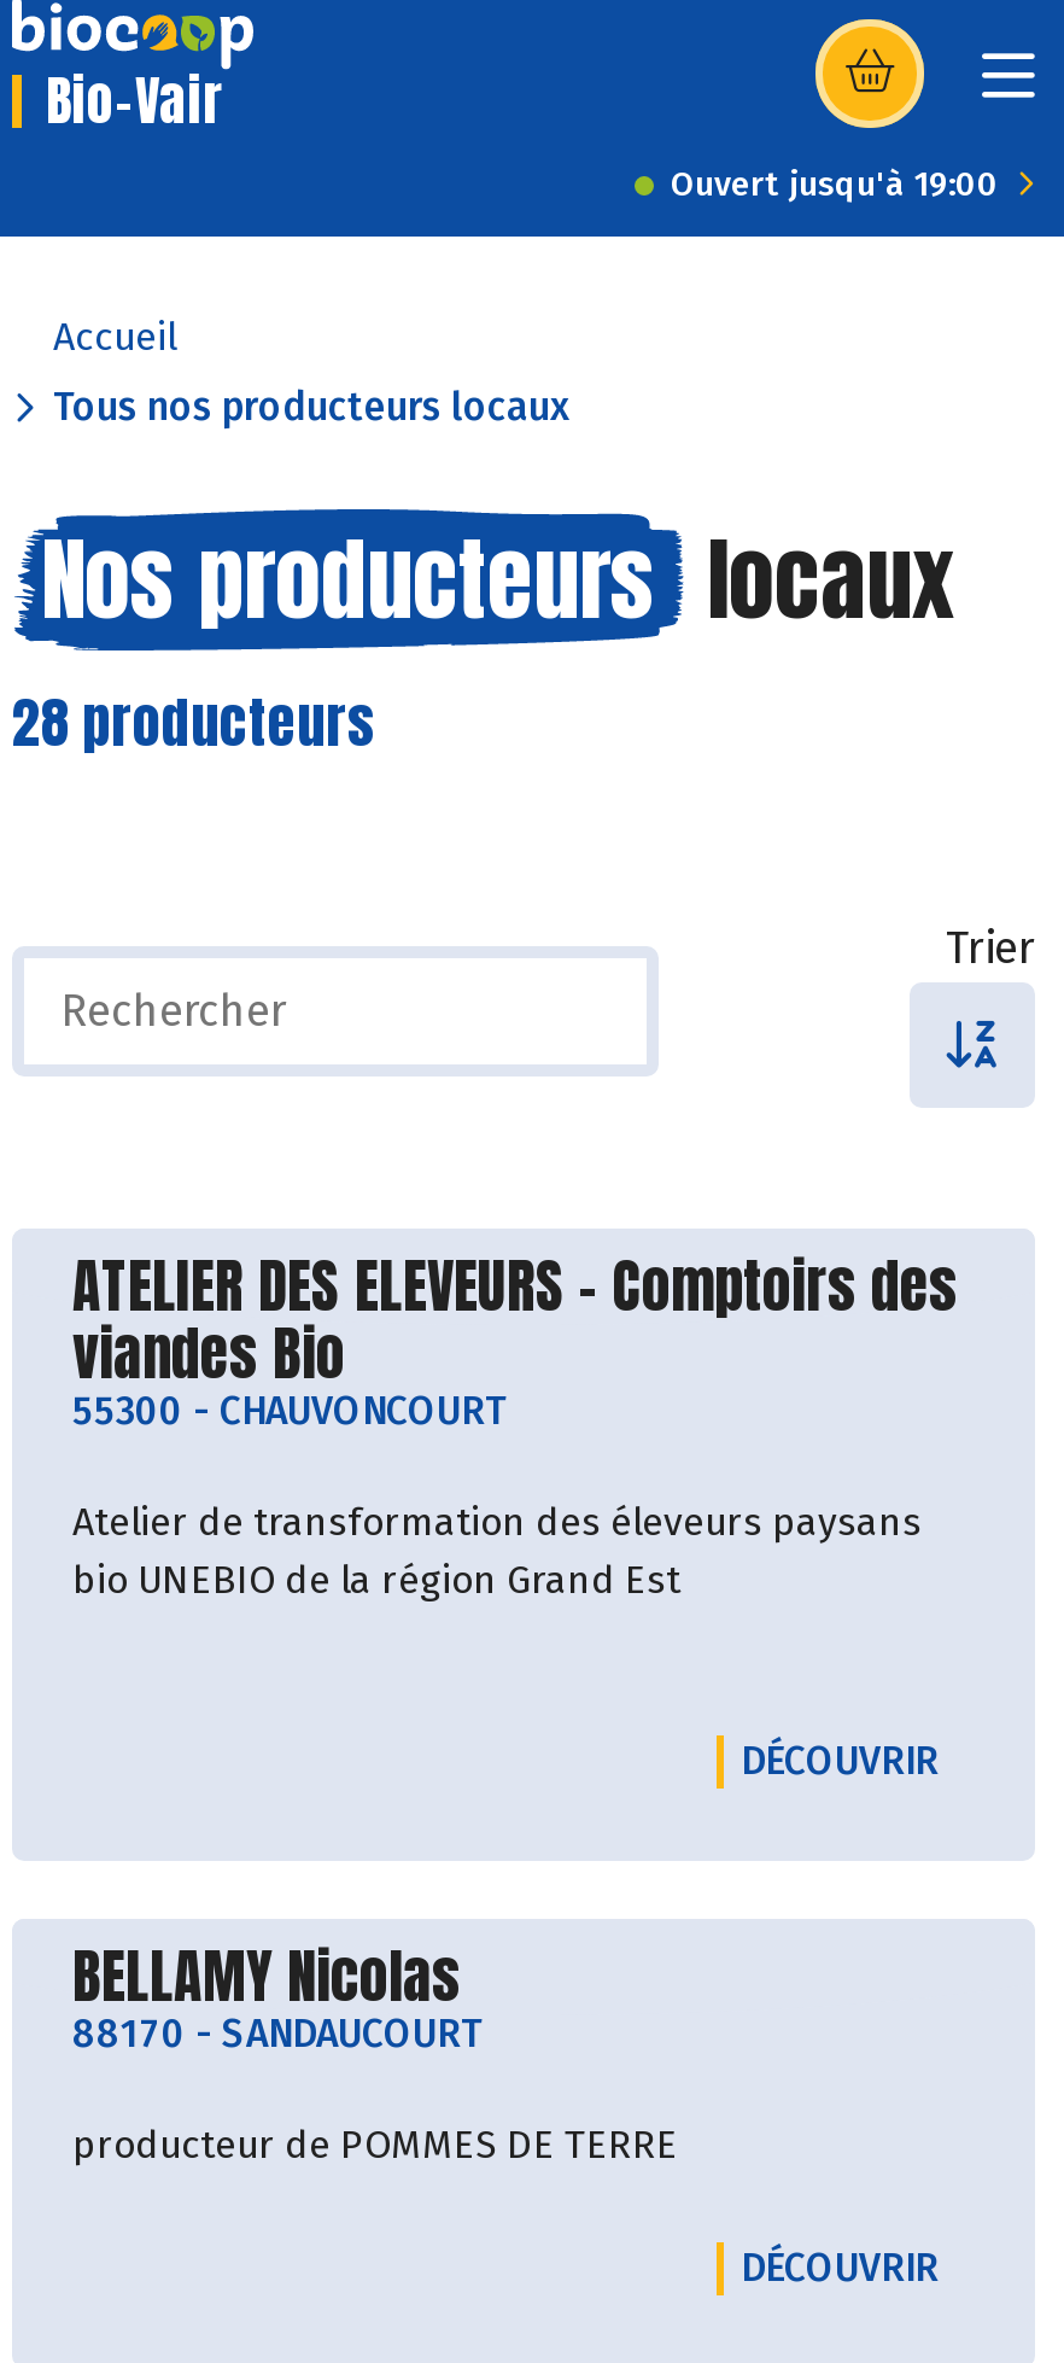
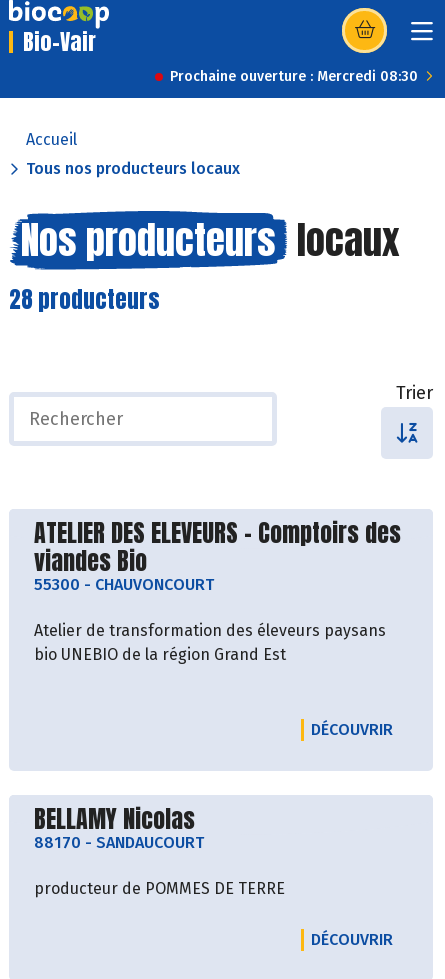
- Ouvert jusqu'à 19:00
+ Prochaine ouverture : Mercredi 08:30
